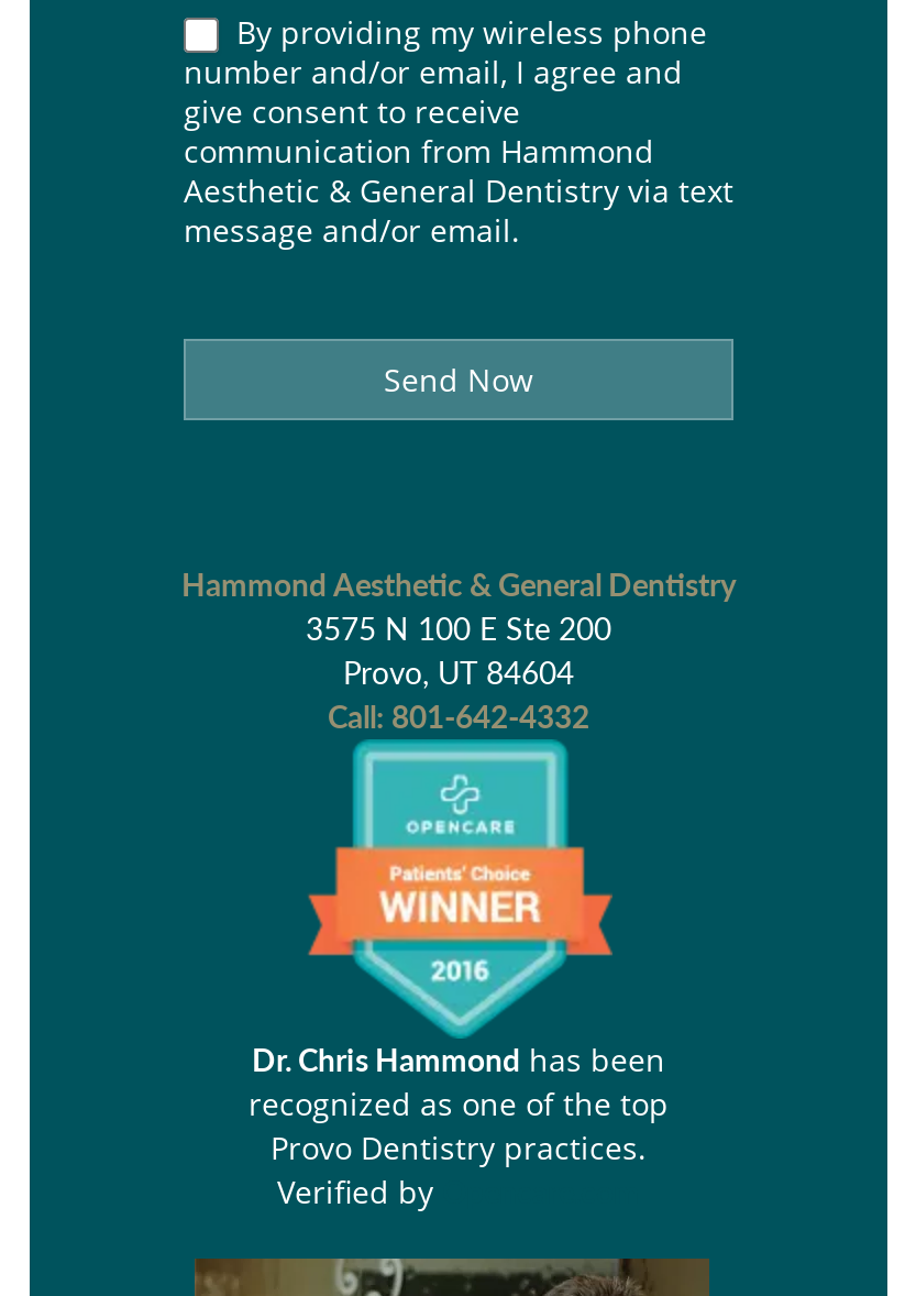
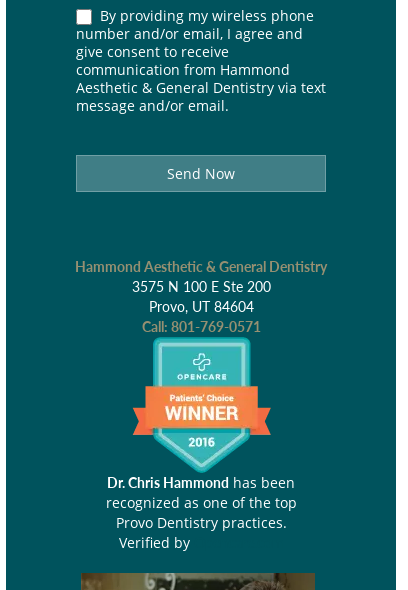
- Call: 801-642-4332
+ Call: 801-769-0571
